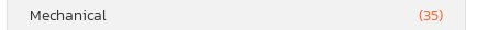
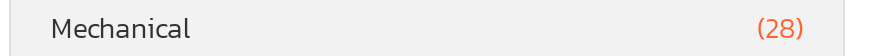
- (35)
+ (28)
